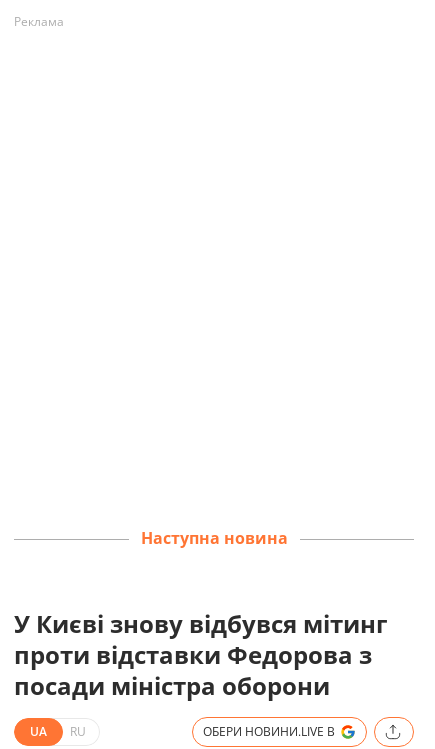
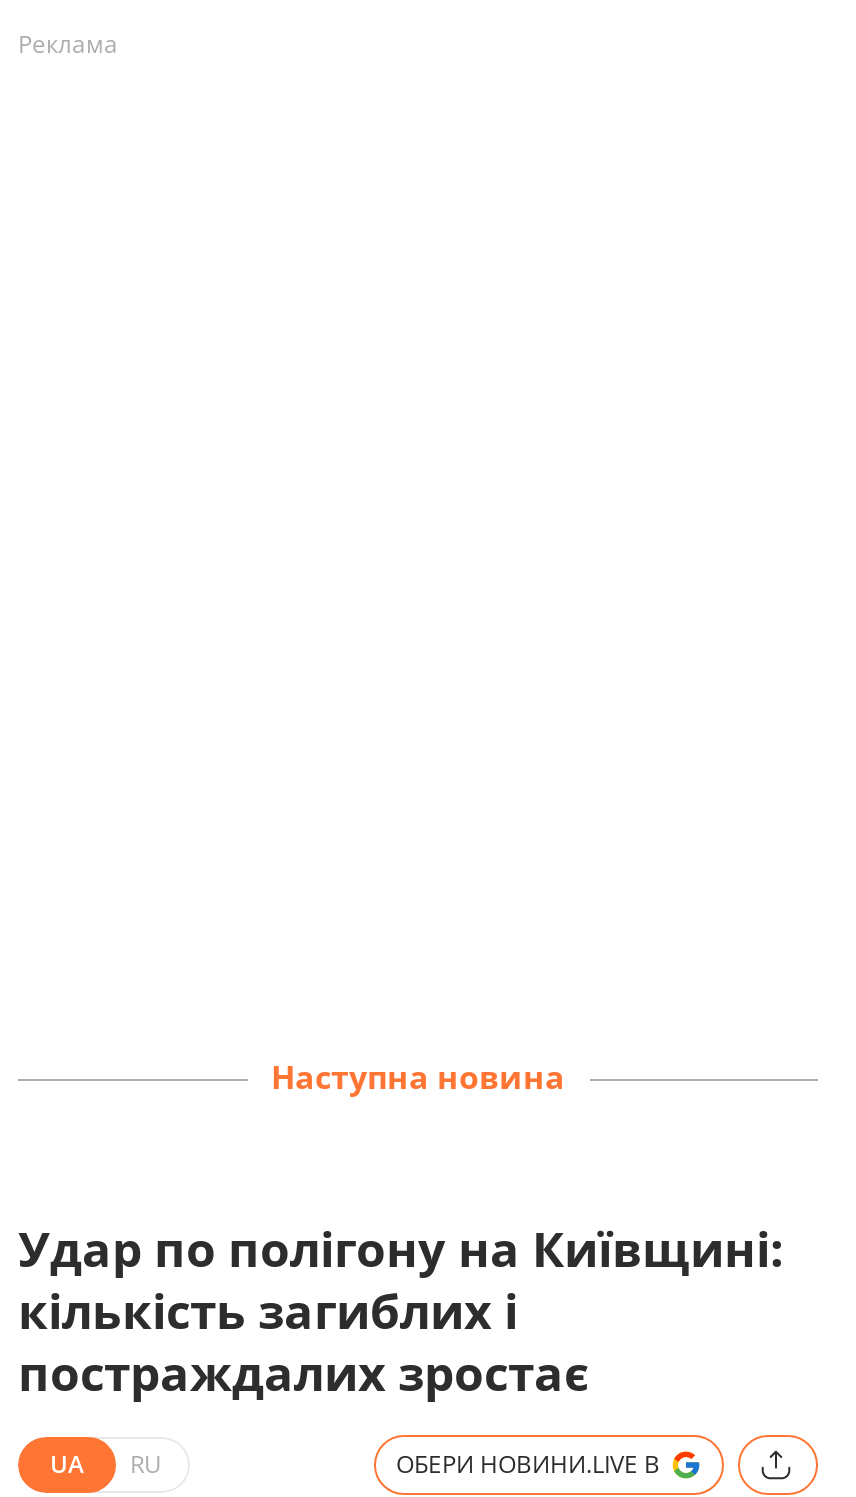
- У Києві знову відбувся мітинг
- проти відставки Федорова з
- посади міністра оборони
+ Удар по полігону на Київщині:
+ кількість загиблих і
+ постраждалих зростає
